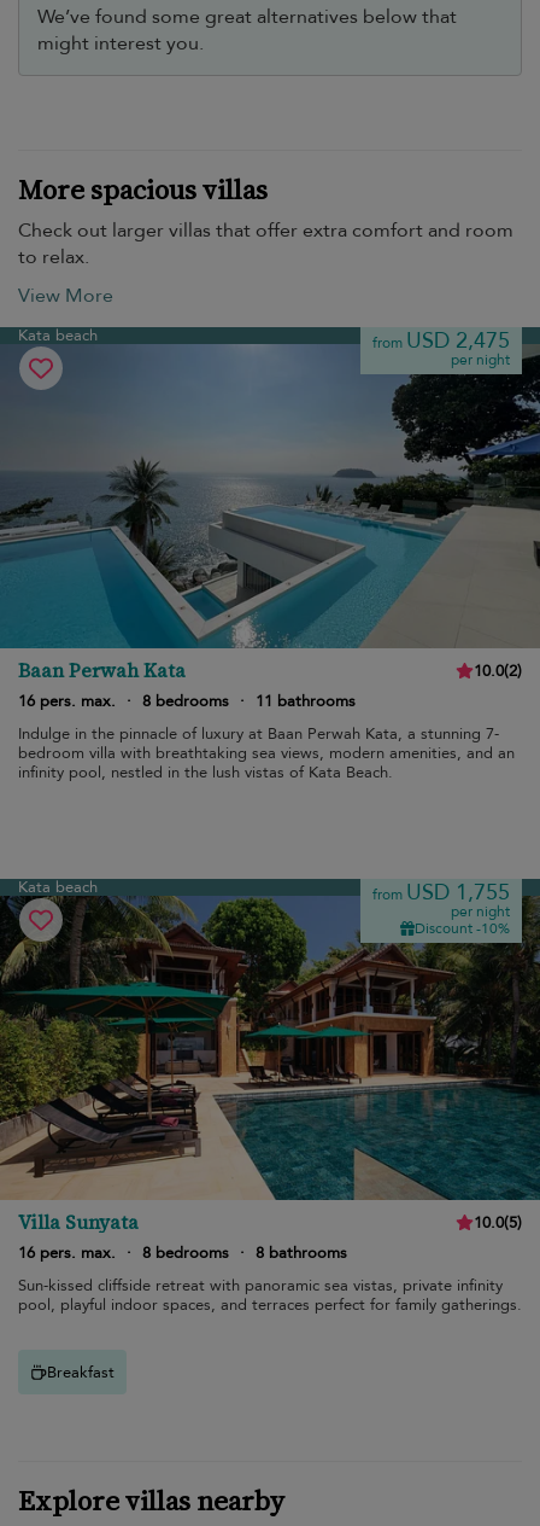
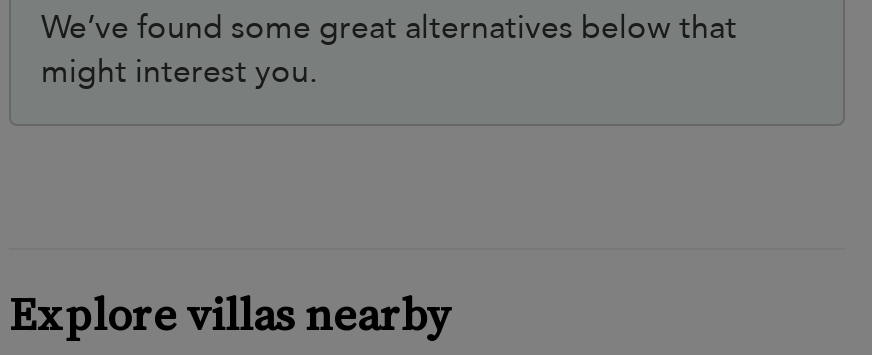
- [image]
- More spacious villas
- Check out larger villas that offer extra comfort and room
- to relax.
- View More
- Kata beach
- from USD 2,475
- per night

- Baan Perwah Kata
- 10.0(2)
- 16 pers. max. · 8 bedrooms · 11 bathrooms
- Indulge in the pinnacle of luxury at Baan Perwah Kata, a stunning 7-
- bedroom villa with breathtaking sea views, modern amenities, and an
- infinity pool, nestled in the lush vistas of Kata Beach.

- [image]
- Kata beach
- from USD 1,755
- per night
- Discount -10%

- Villa Sunyata
- 10.0(5)
- 16 pers. max. · 8 bedrooms · 8 bathrooms
- Sun-kissed cliffside retreat with panoramic sea vistas, private infinity
- pool, playful indoor spaces, and terraces perfect for family gatherings.
- Breakfast
